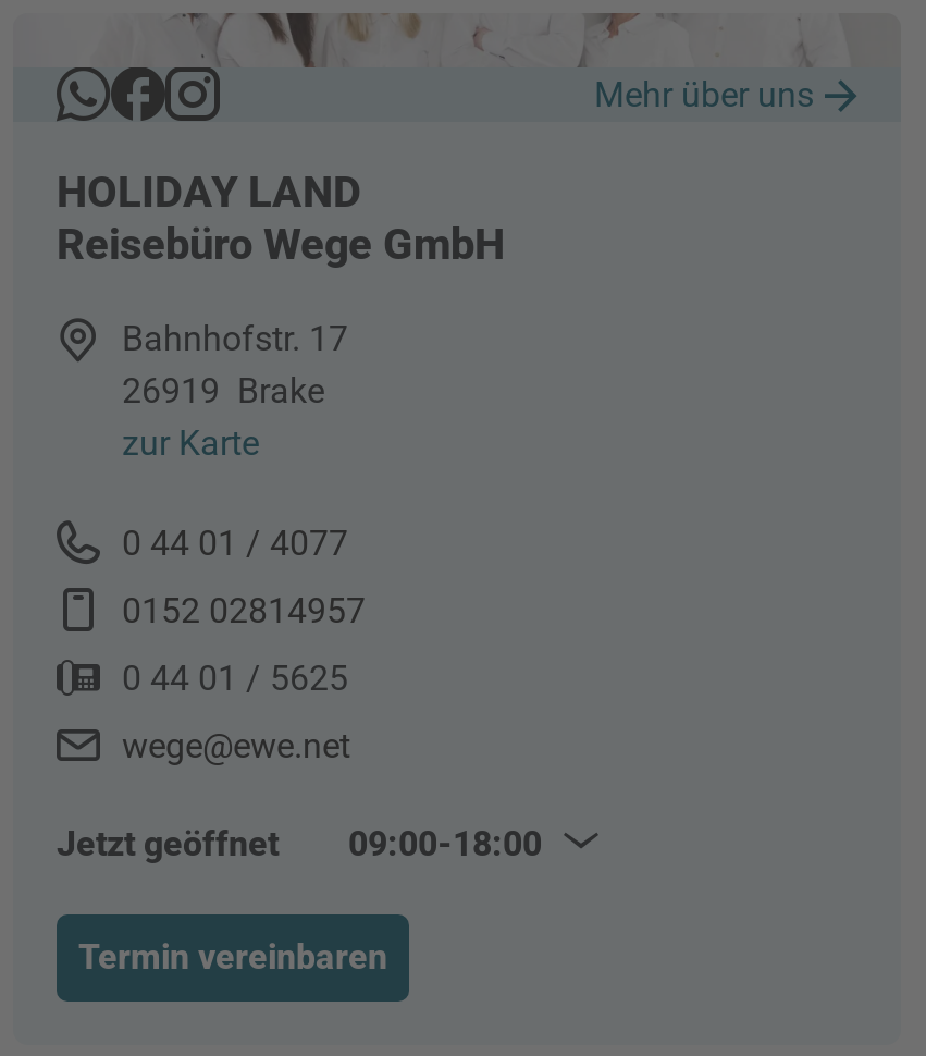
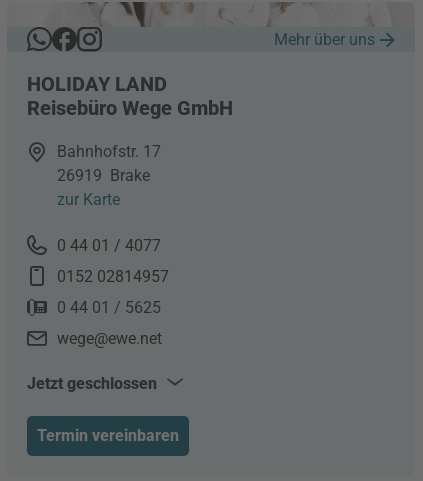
- Jetzt geöffnet
- 09:00-18:00
+ Jetzt geschlossen
